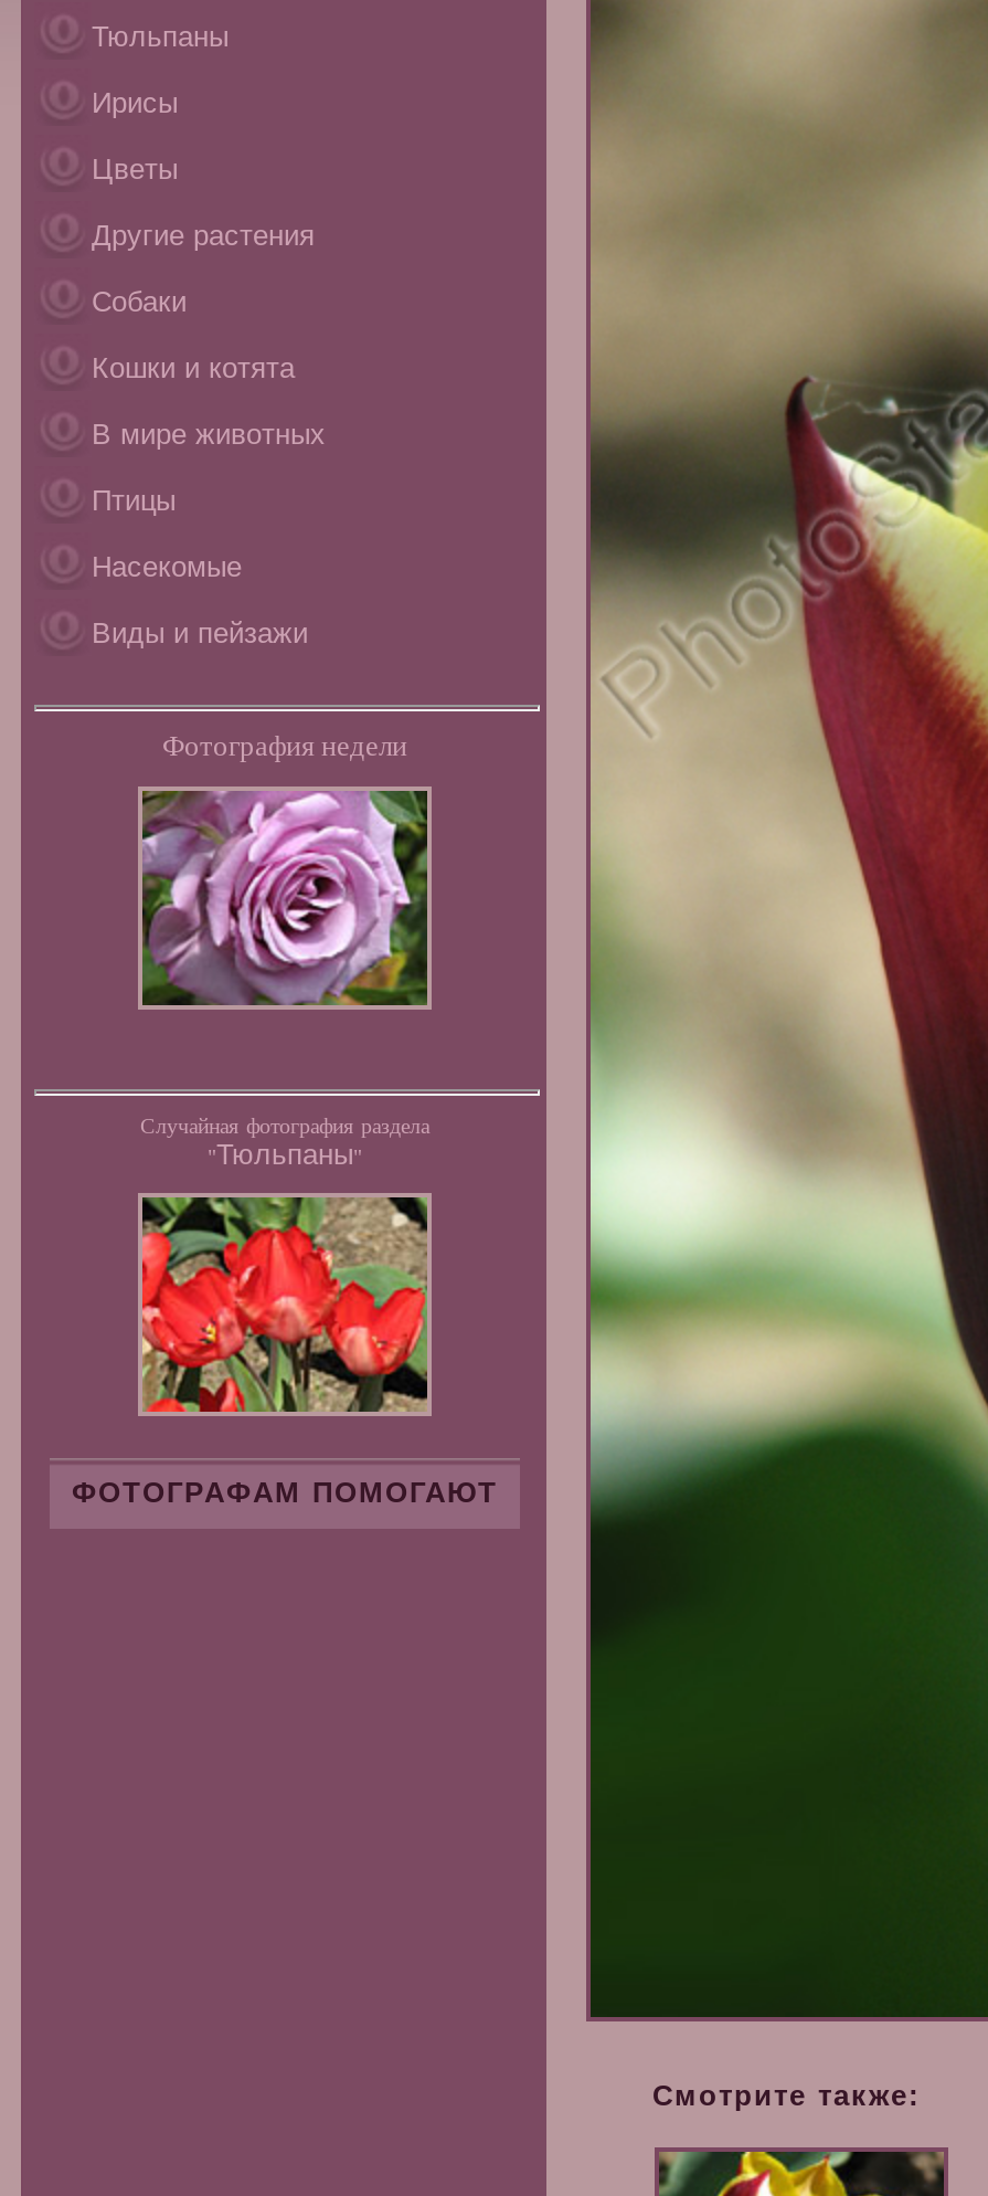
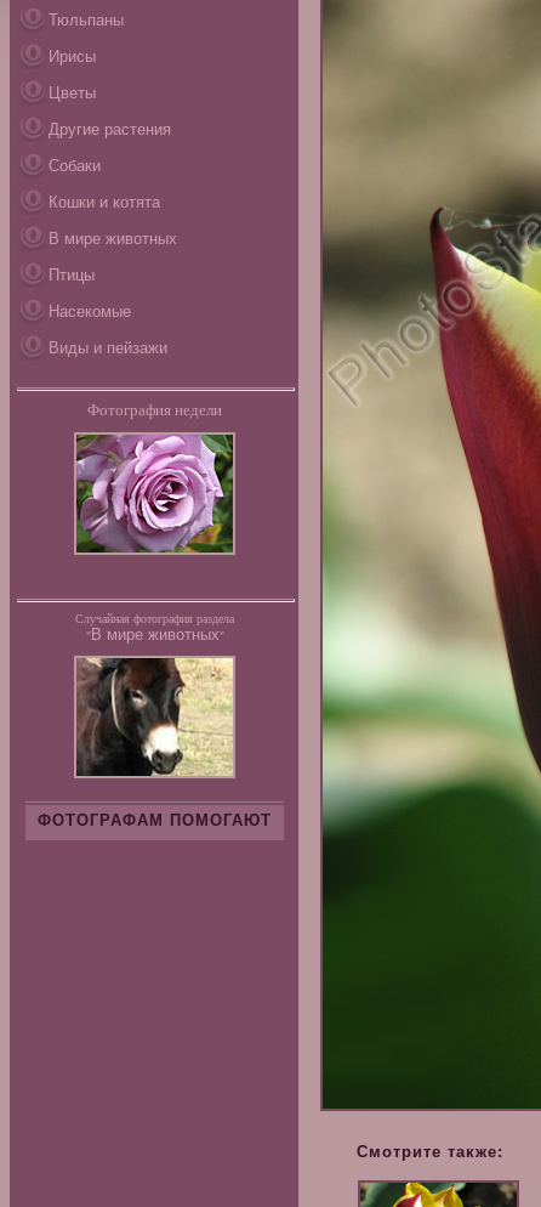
- "Тюльпаны"
+ "В мире животных"

- [image]
+ [image]
